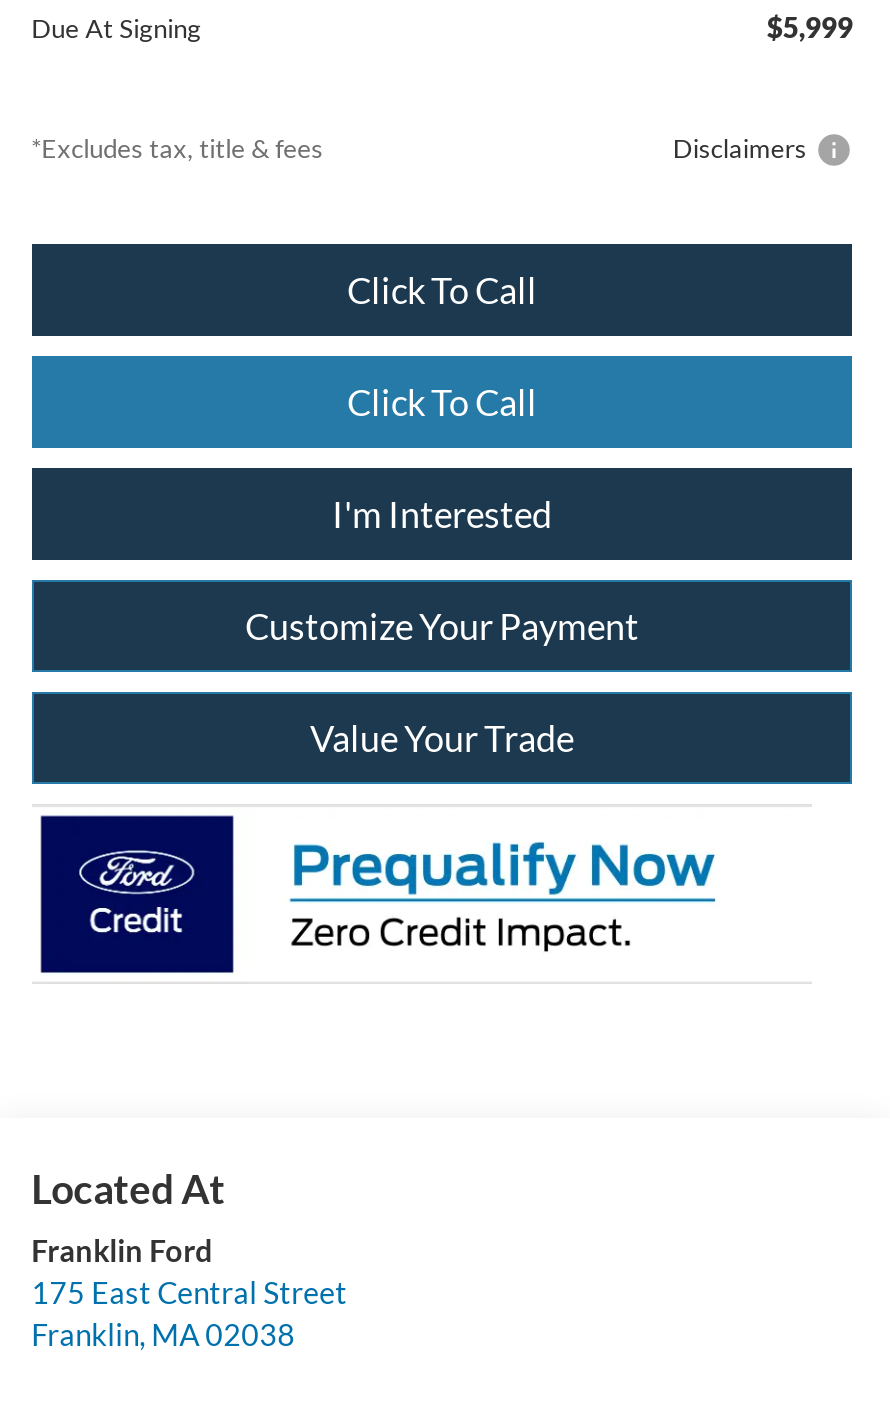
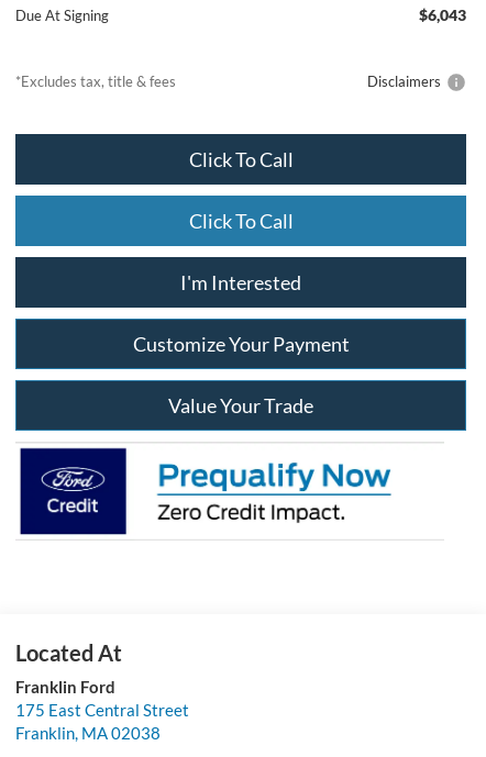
- $5,999
+ $6,043
